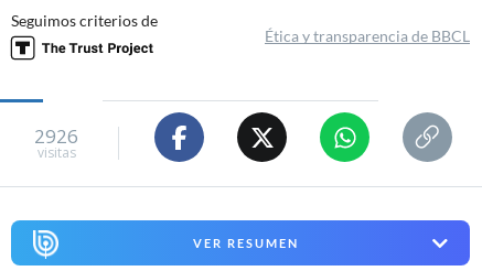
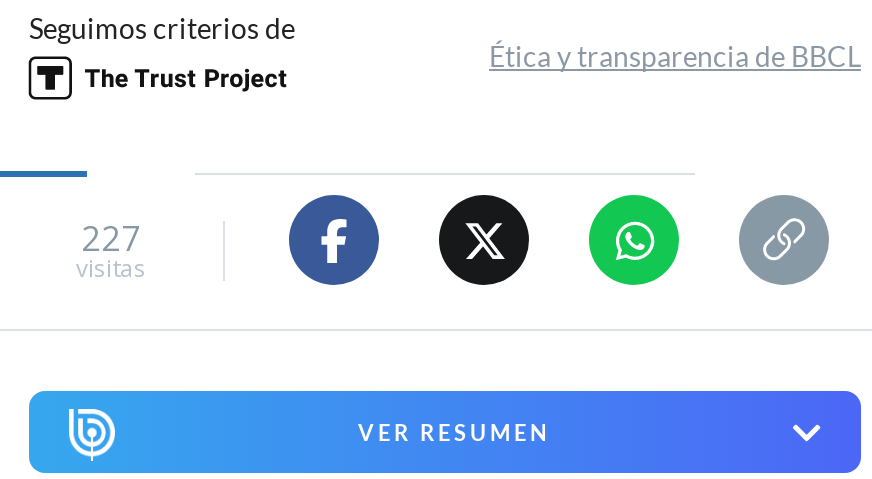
- 2926
+ 227
